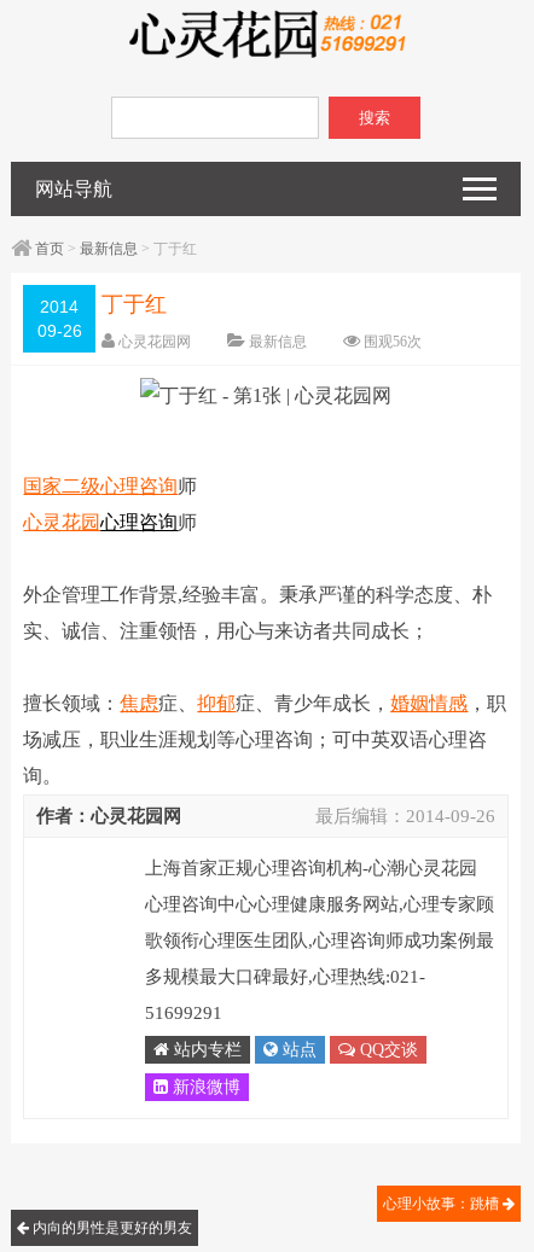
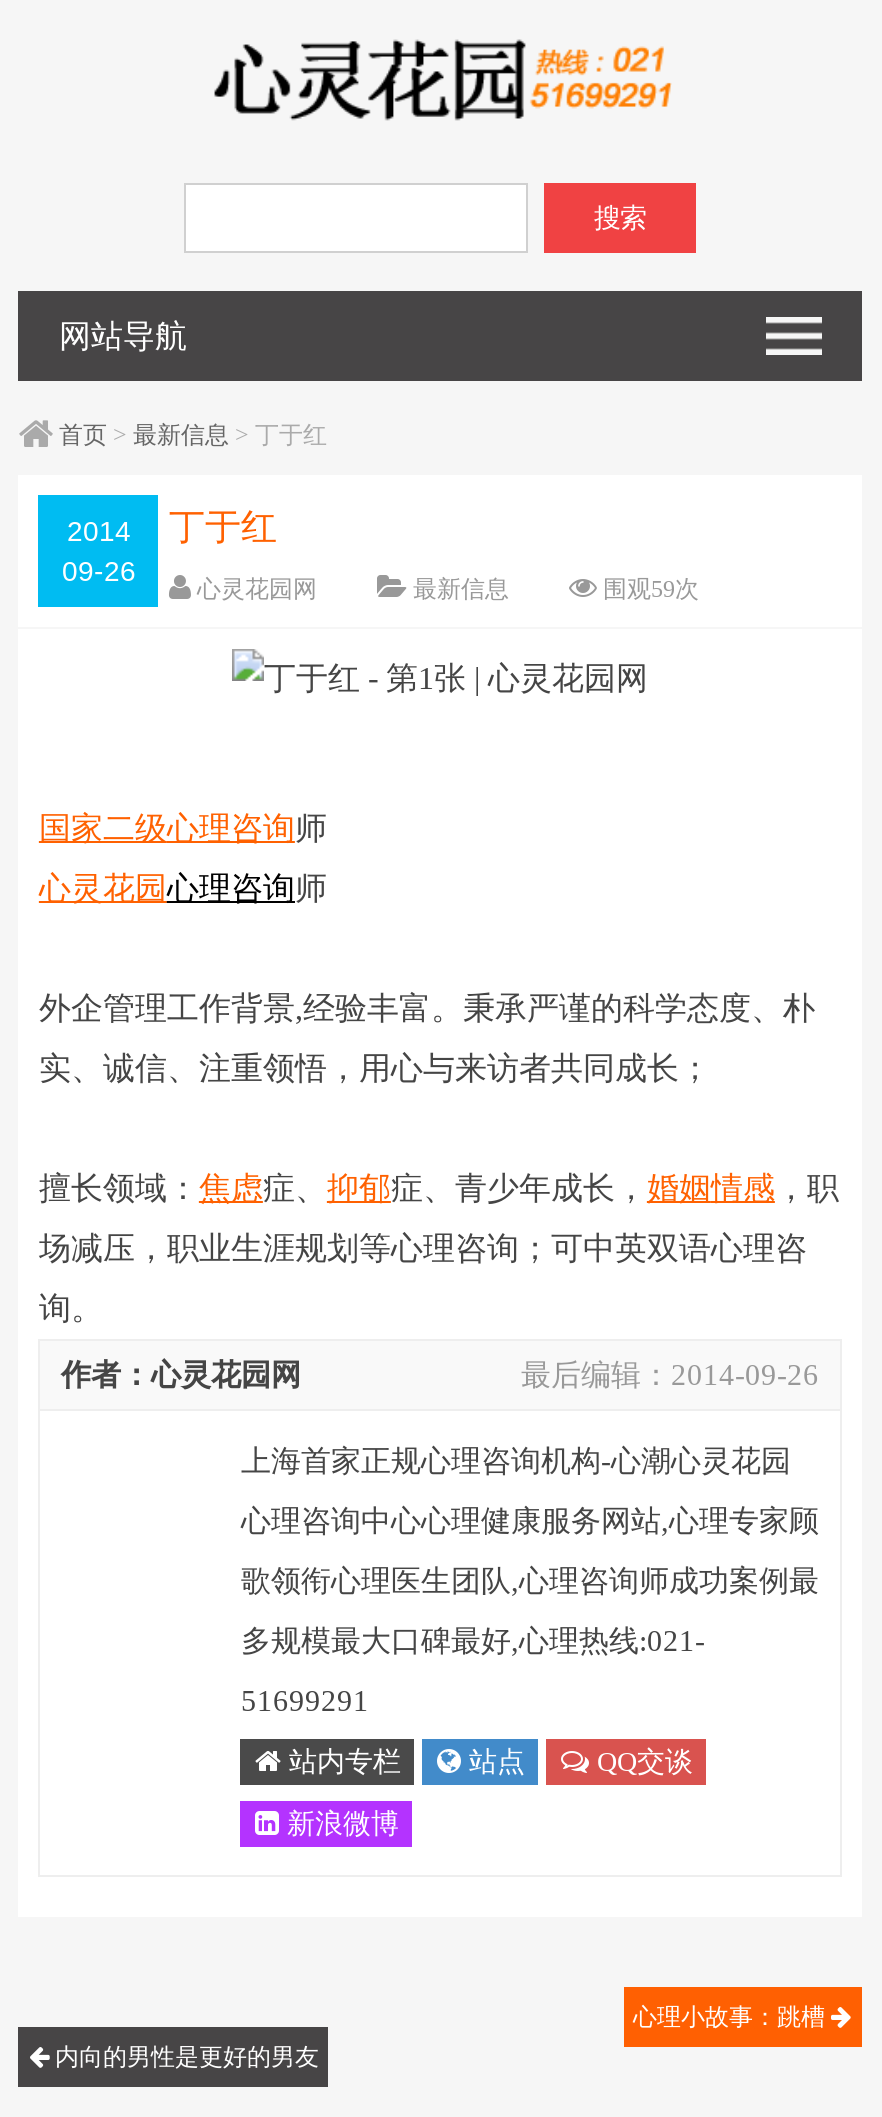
- 围观56次
+ 围观59次
